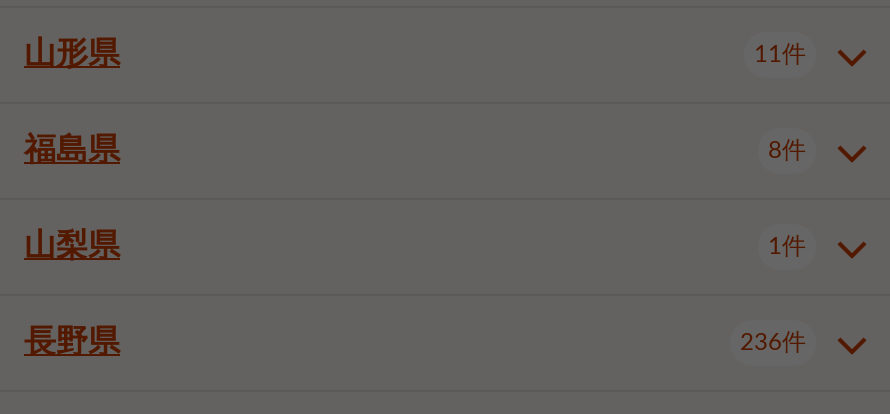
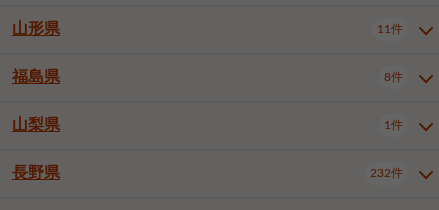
- 236件
+ 232件
